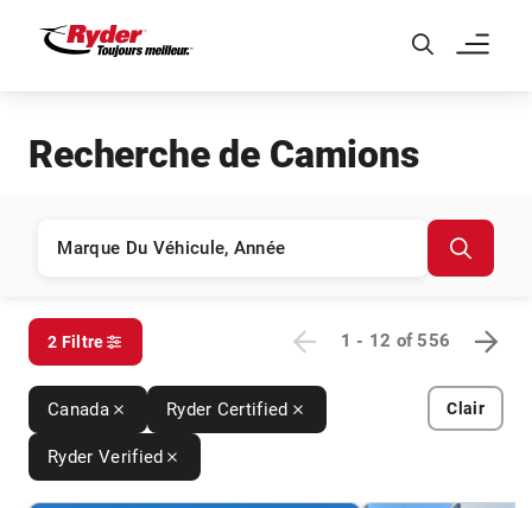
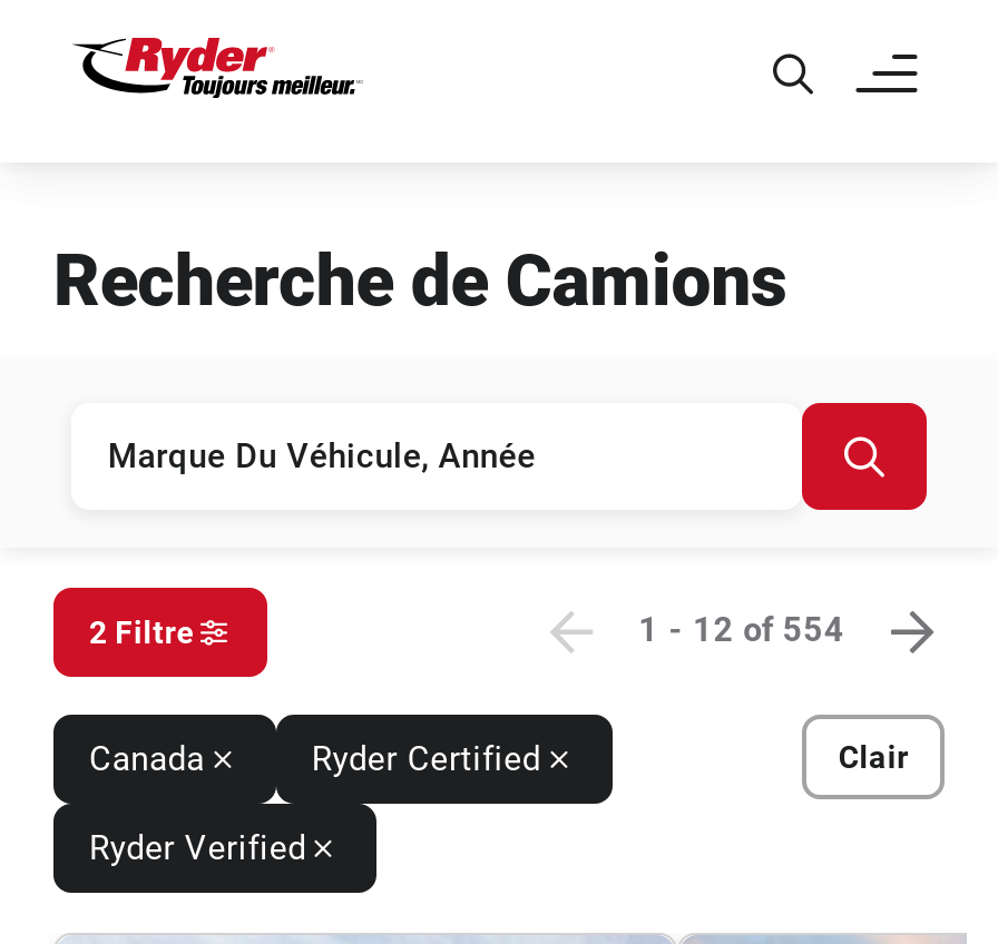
- 1 - 12 of 556
+ 1 - 12 of 554
